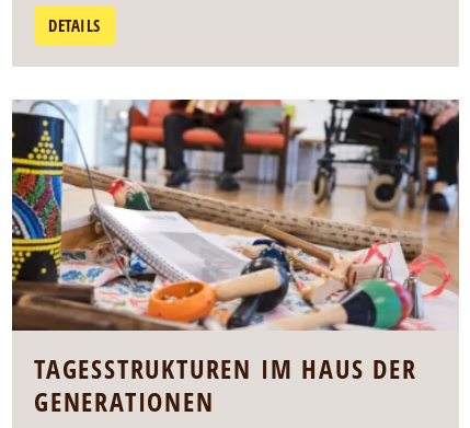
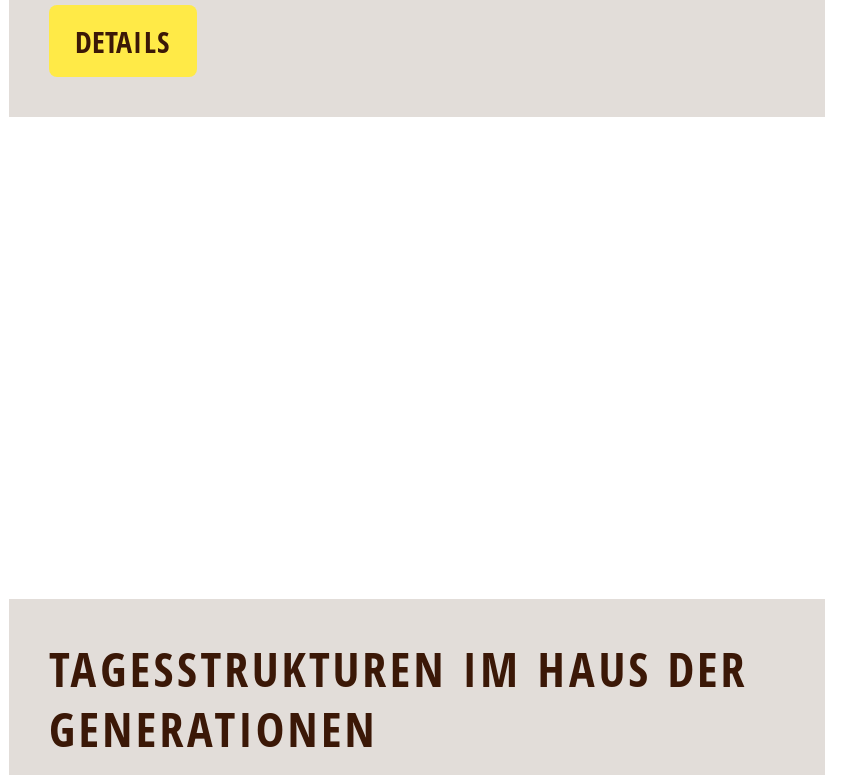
- [image]
